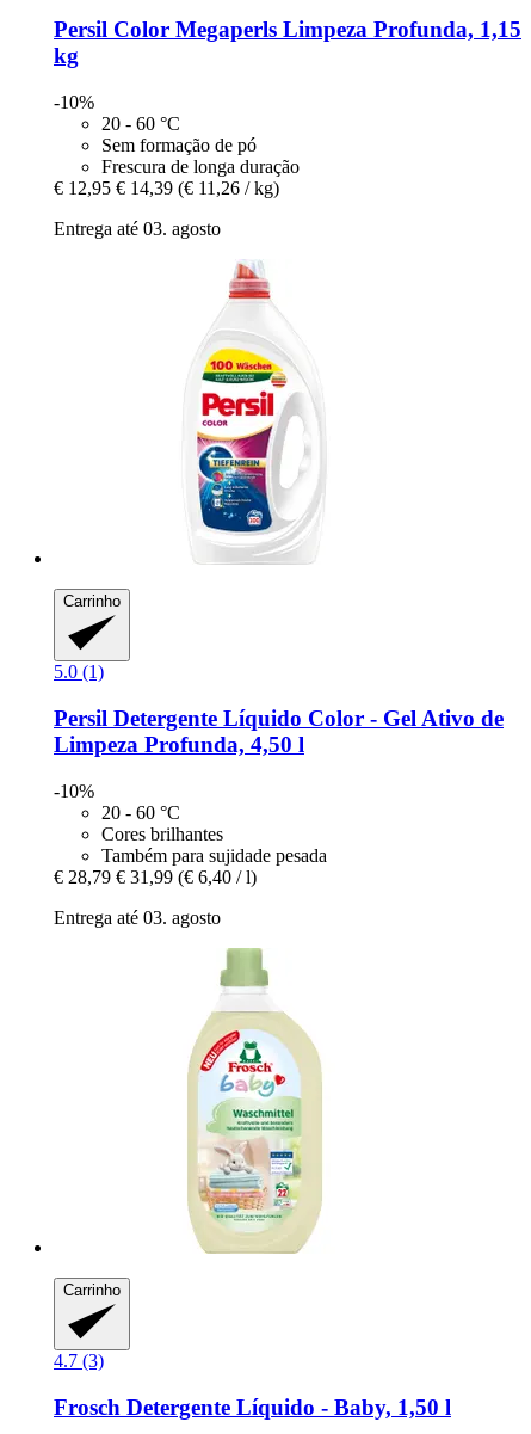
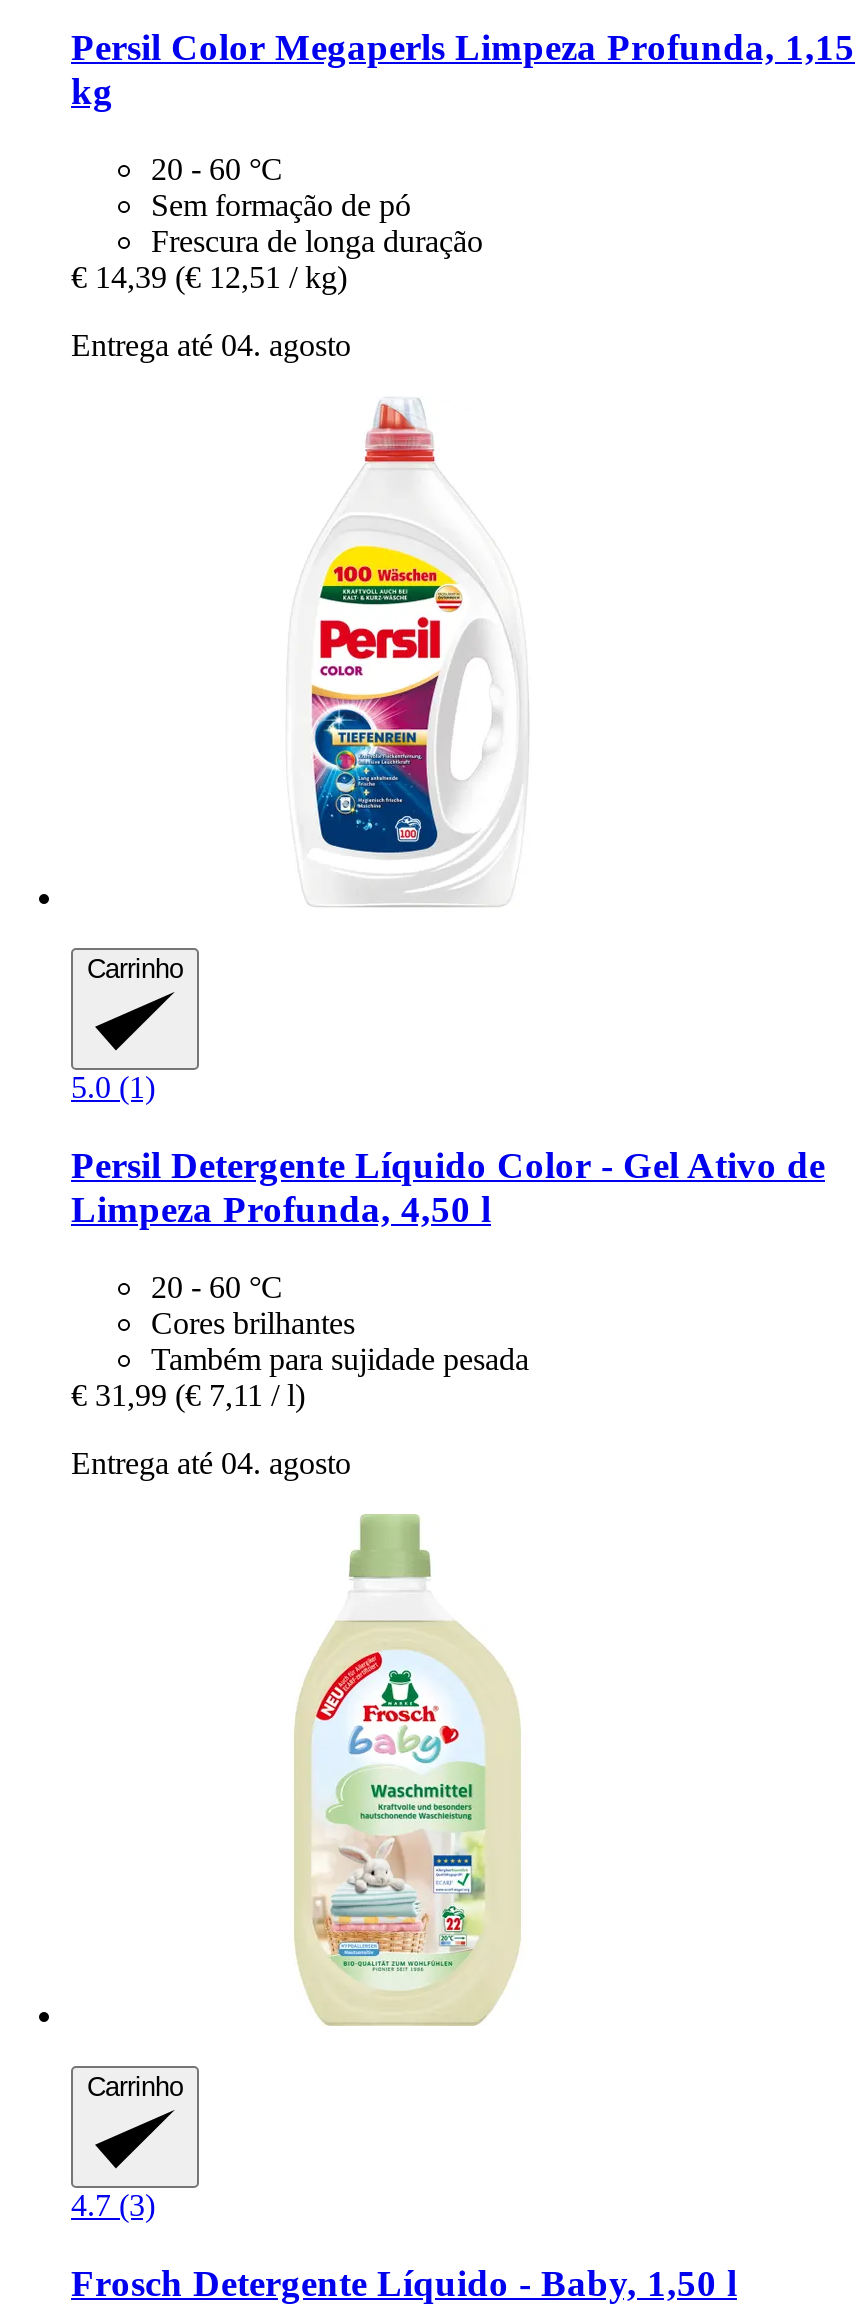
- -10%

- € 12,95 € 14,39 (€ 11,26 / kg)
+ € 14,39 (€ 12,51 / kg)

- Entrega até 03. agosto
+ Entrega até 04. agosto

- -10%

- € 28,79 € 31,99 (€ 6,40 / l)
+ € 31,99 (€ 7,11 / l)

- Entrega até 03. agosto
+ Entrega até 04. agosto
